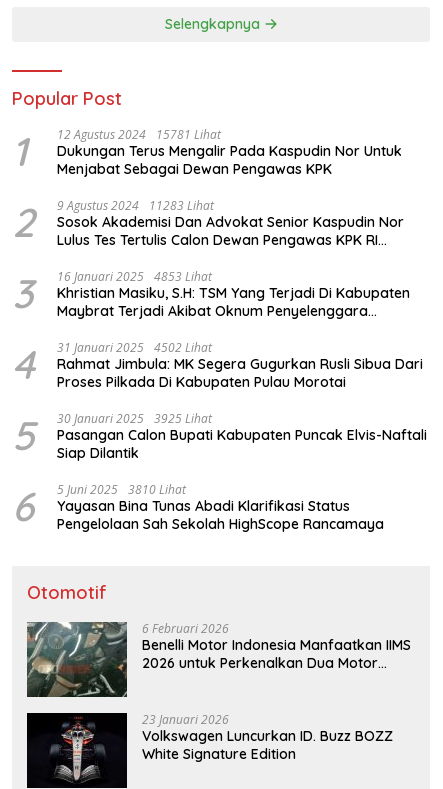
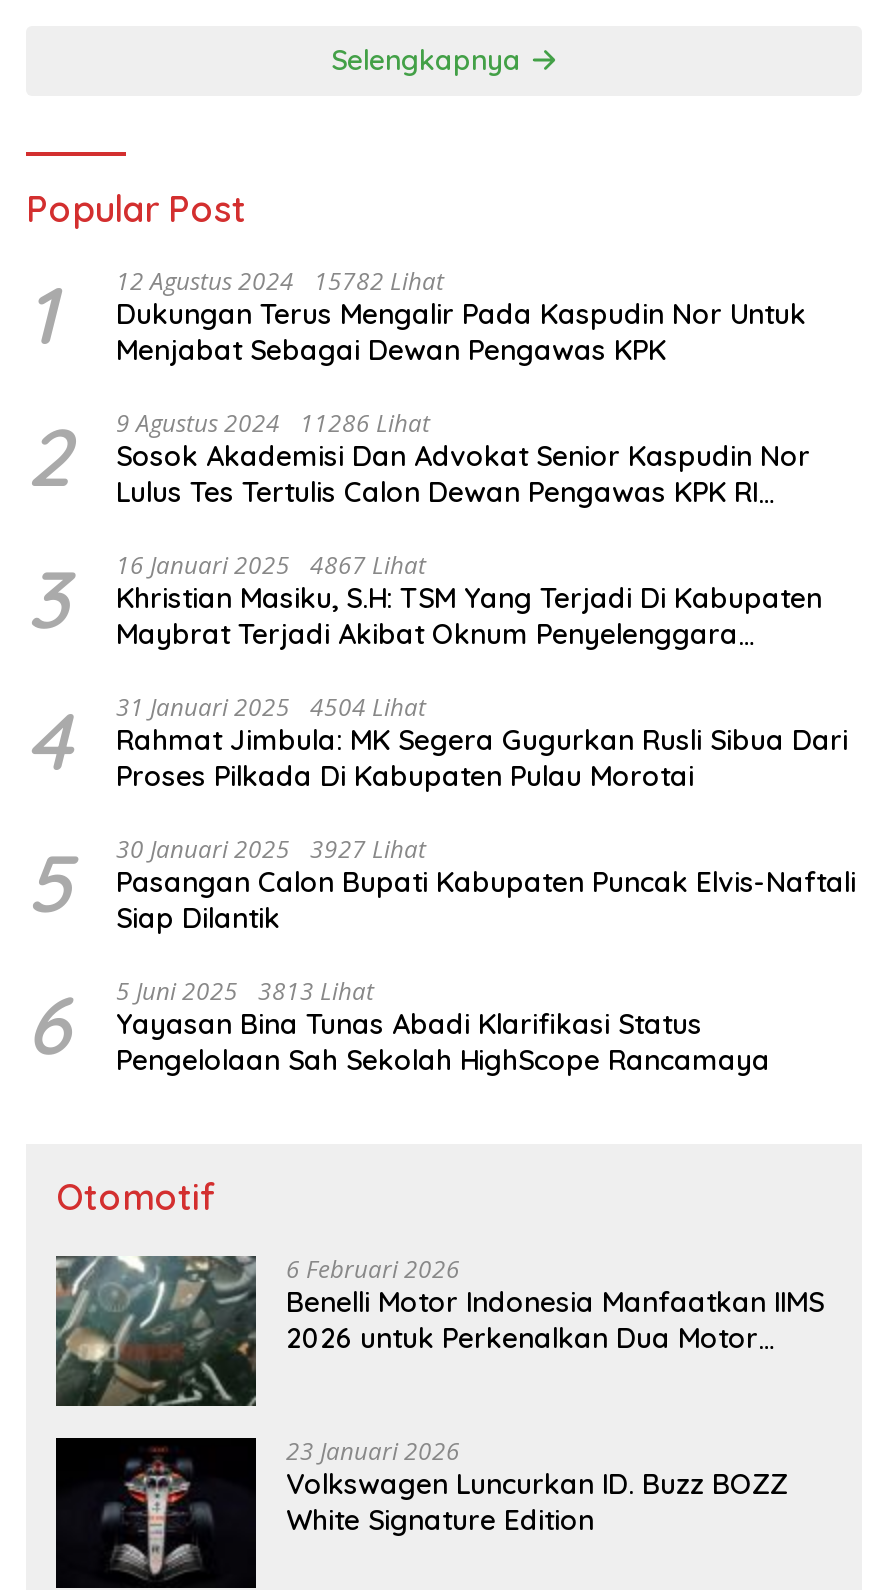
- 12 Agustus 2024 15781 Lihat
+ 12 Agustus 2024 15782 Lihat

- 9 Agustus 2024 11283 Lihat
+ 9 Agustus 2024 11286 Lihat

- 16 Januari 2025 4853 Lihat
+ 16 Januari 2025 4867 Lihat

- 31 Januari 2025 4502 Lihat
+ 31 Januari 2025 4504 Lihat

- 30 Januari 2025 3925 Lihat
+ 30 Januari 2025 3927 Lihat

- 6 5 Juni 2025 3810 Lihat Yayasan Bina Tunas Abadi Klarifikasi Status Pengelolaan Sah Sekolah HighScope Rancamaya
+ 6 5 Juni 2025 3813 Lihat Yayasan Bina Tunas Abadi Klarifikasi Status Pengelolaan Sah Sekolah HighScope Rancamaya
